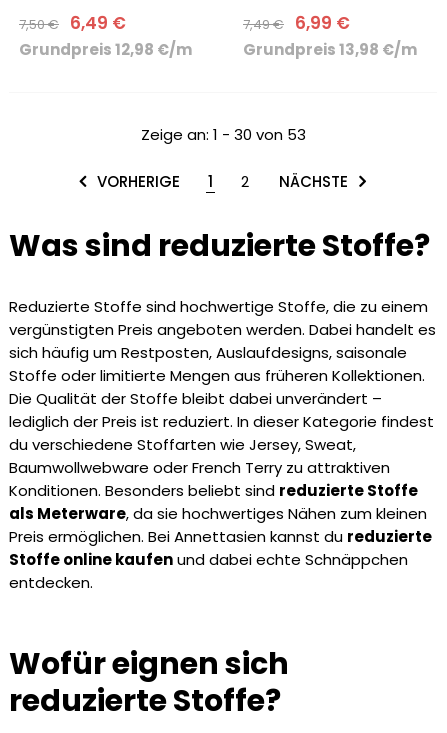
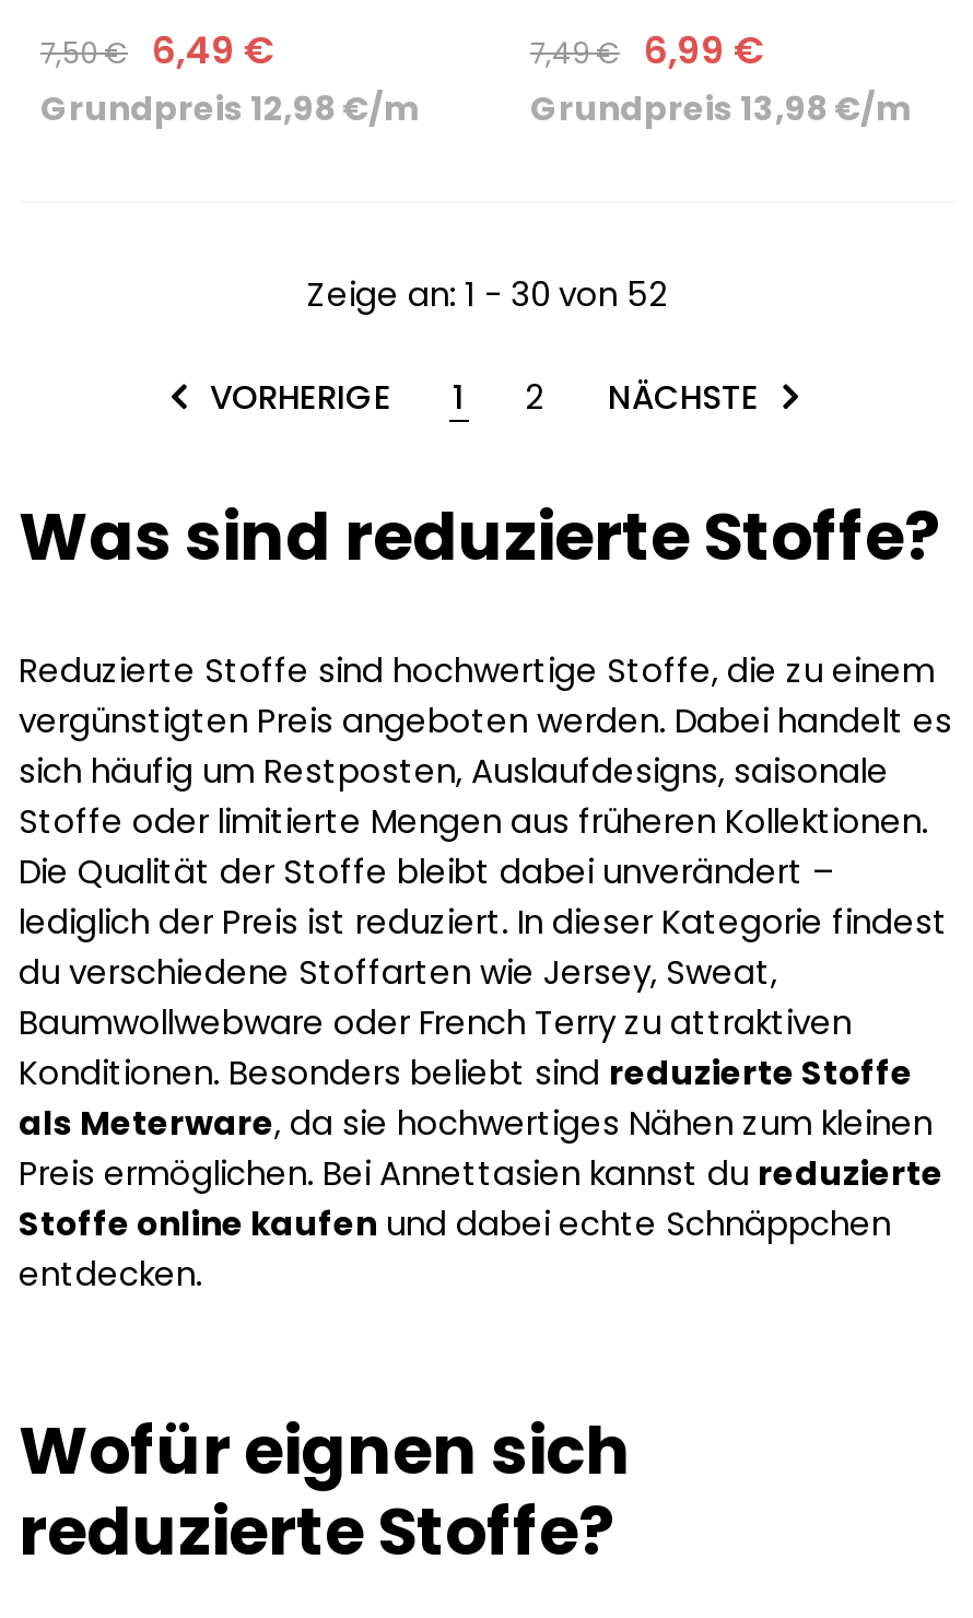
- Zeige an: 1 - 30 von 53
+ Zeige an: 1 - 30 von 52
